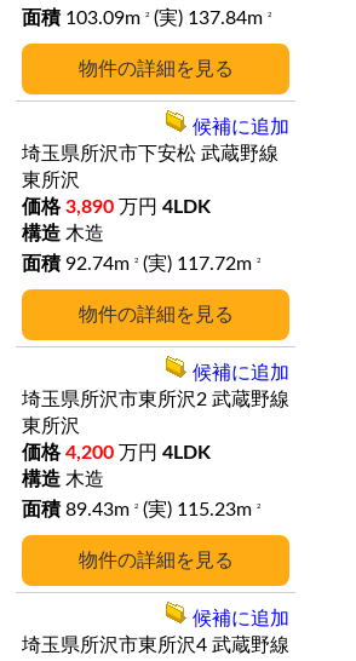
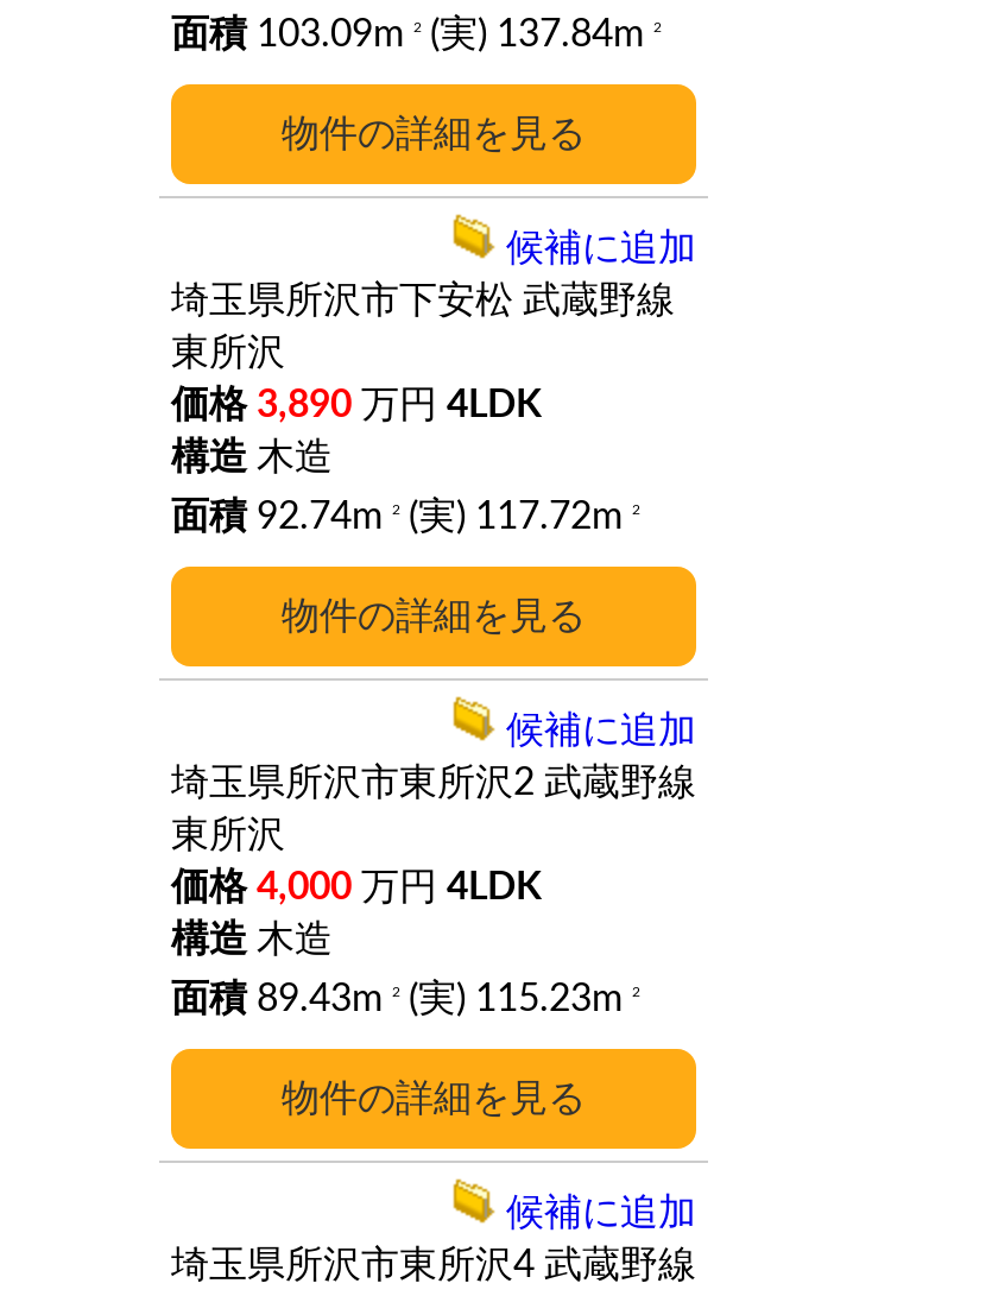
- 4,200 万円4LDK
+ 4,000 万円4LDK
